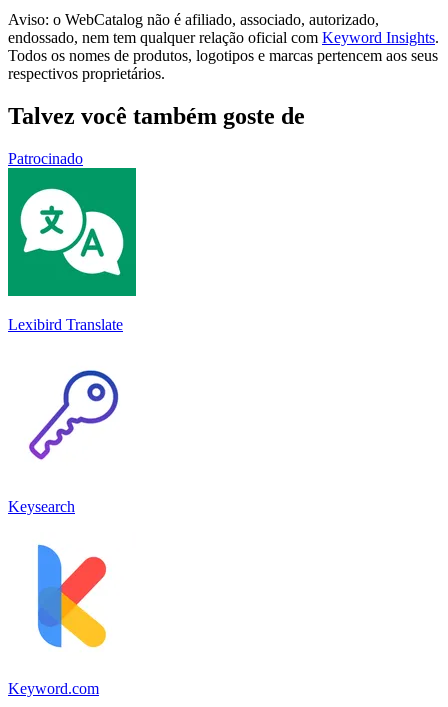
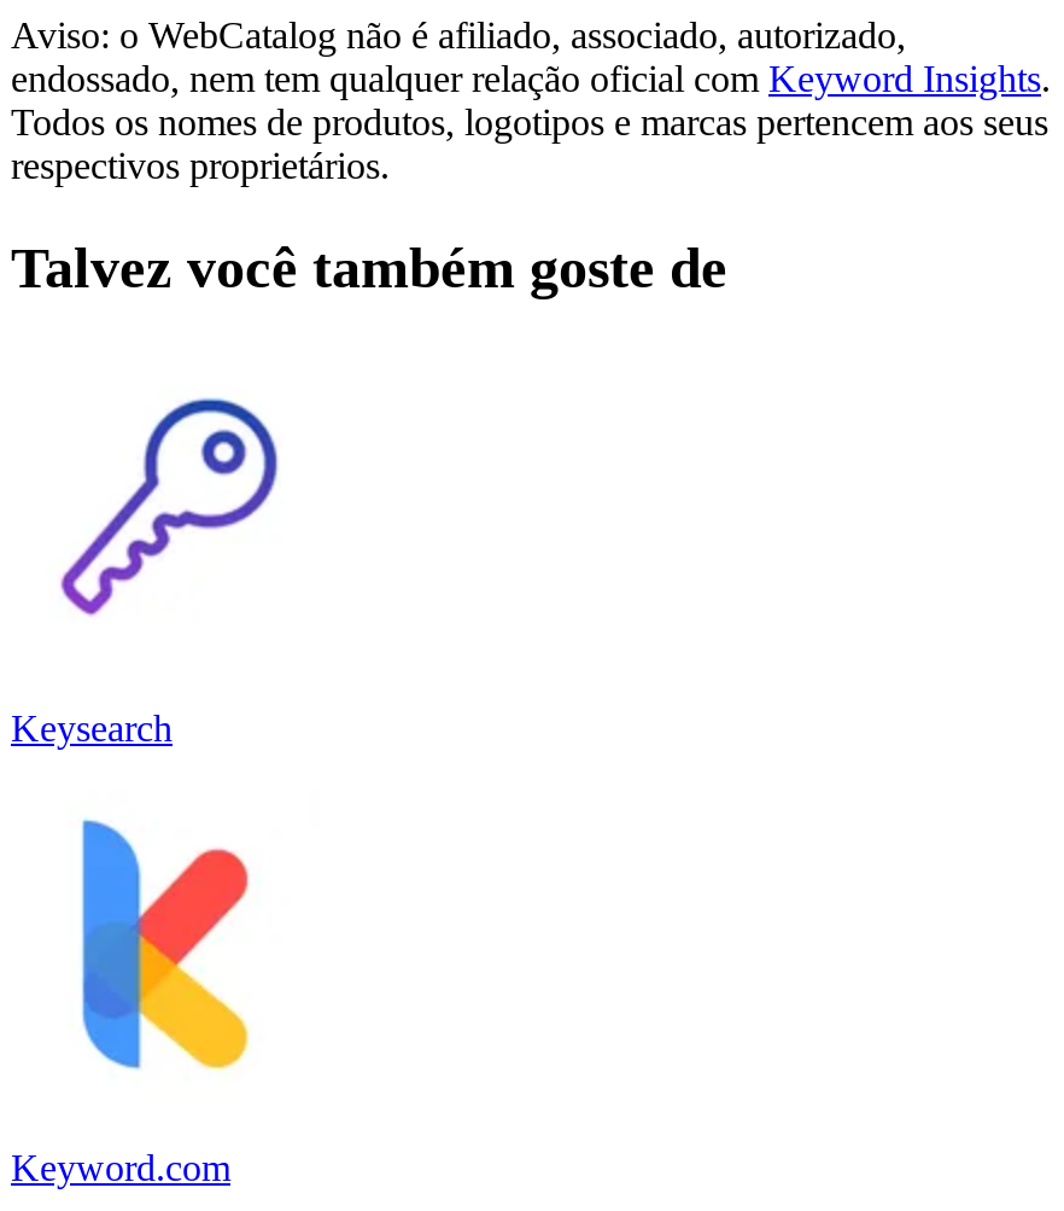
- Patrocinado

- [image]
- Lexibird Translate
